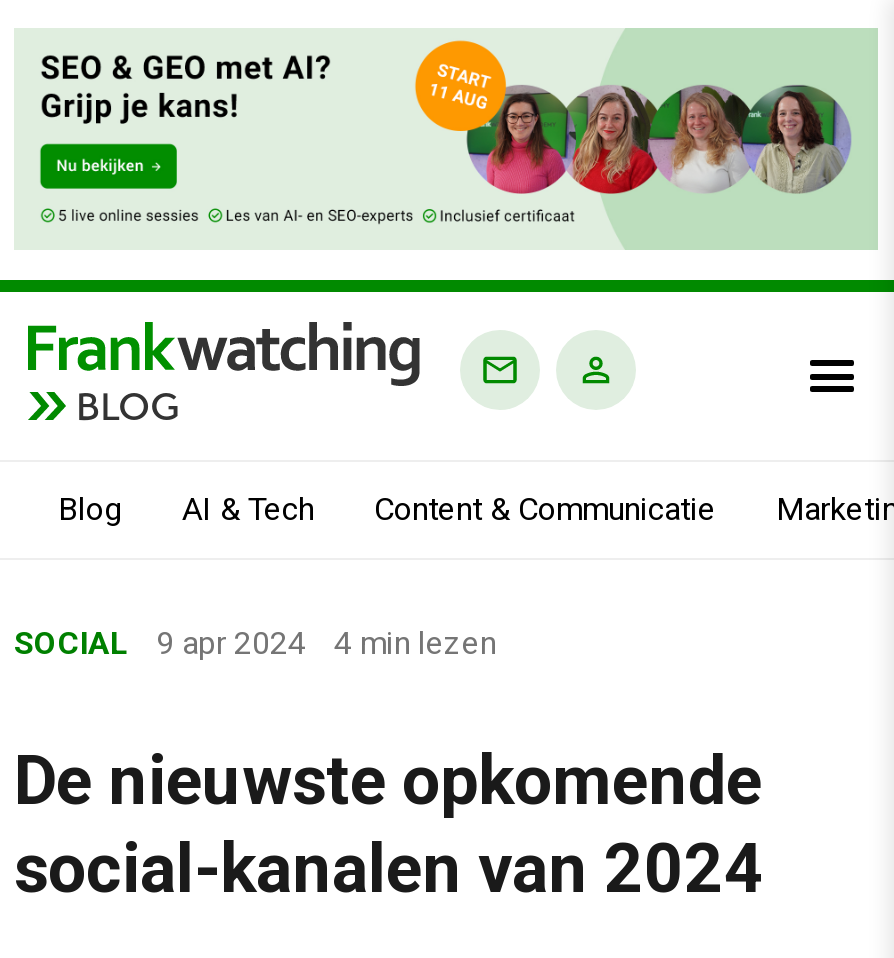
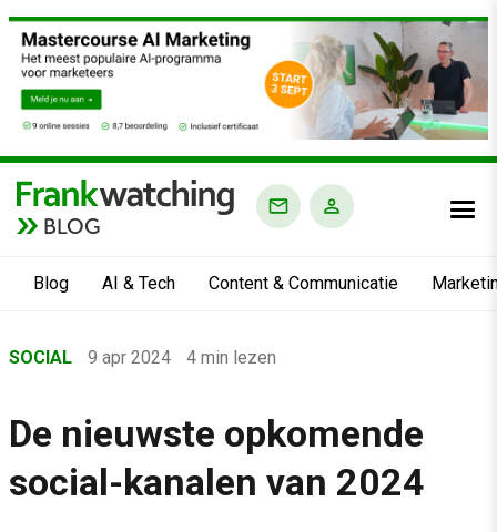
- [image]
+ [image]
